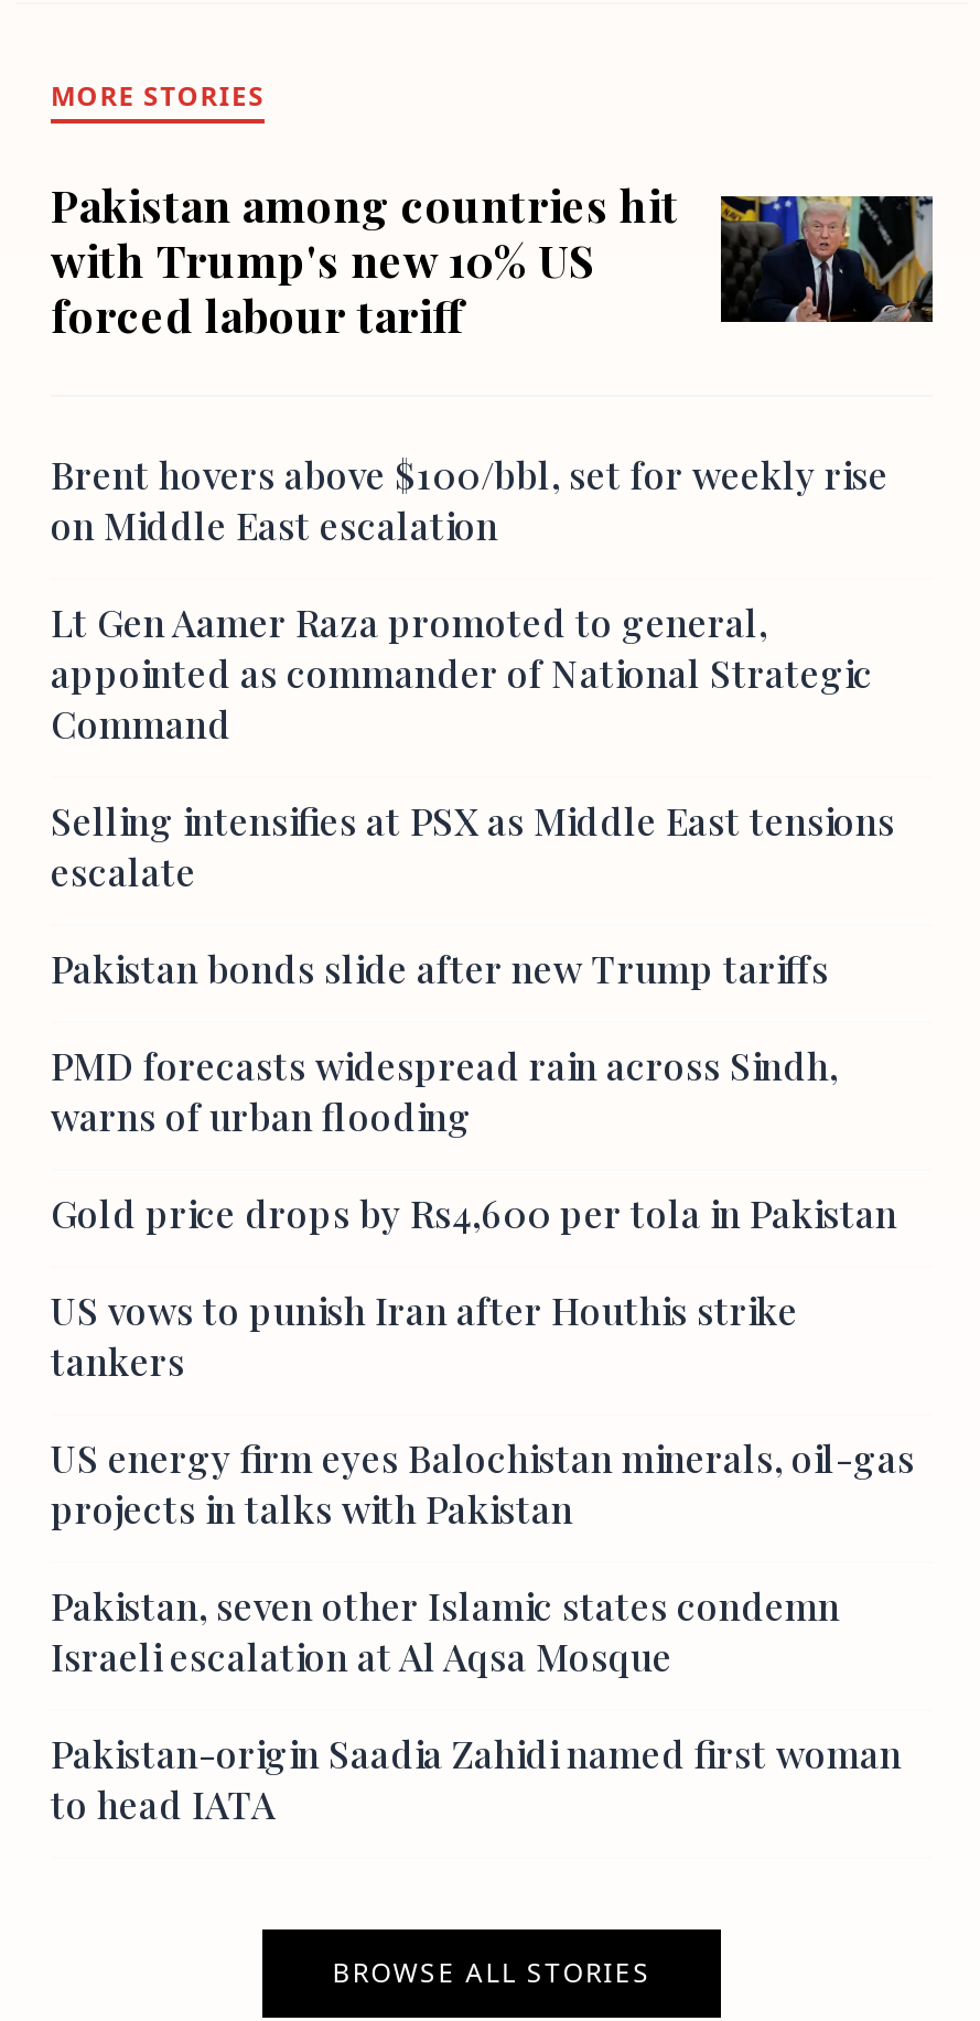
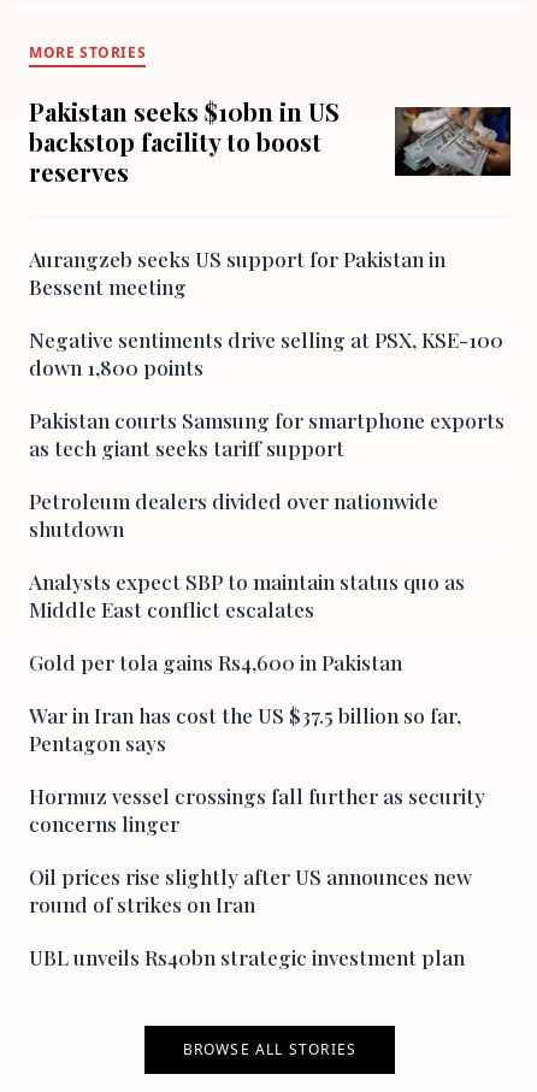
- Pakistan among countries hit
- with Trump's new 10% US
- forced labour tariff
+ Pakistan seeks $10bn in US
+ backstop facility to boost
+ reserves

- [image]
+ [image]

- Brent hovers above $100/bbl, set for weekly rise
- on Middle East escalation
+ Aurangzeb seeks US support for Pakistan in
+ Bessent meeting

- Lt Gen Aamer Raza promoted to general,
- appointed as commander of National Strategic
- Command
+ Negative sentiments drive selling at PSX, KSE-100
+ down 1,800 points

- Selling intensifies at PSX as Middle East tensions
- escalate
+ Pakistan courts Samsung for smartphone exports
+ as tech giant seeks tariff support

- Pakistan bonds slide after new Trump tariffs
+ Petroleum dealers divided over nationwide
+ shutdown

- PMD forecasts widespread rain across Sindh,
- warns of urban flooding
+ Analysts expect SBP to maintain status quo as
+ Middle East conflict escalates

- Gold price drops by Rs4,600 per tola in Pakistan
+ Gold per tola gains Rs4,600 in Pakistan

- US vows to punish Iran after Houthis strike
- tankers
+ War in Iran has cost the US $37.5 billion so far,
+ Pentagon says

- US energy firm eyes Balochistan minerals, oil-gas
- projects in talks with Pakistan
+ Hormuz vessel crossings fall further as security
+ concerns linger

- Pakistan, seven other Islamic states condemn
- Israeli escalation at Al Aqsa Mosque
+ Oil prices rise slightly after US announces new
+ round of strikes on Iran

- Pakistan-origin Saadia Zahidi named first woman
- to head IATA
+ UBL unveils Rs40bn strategic investment plan
